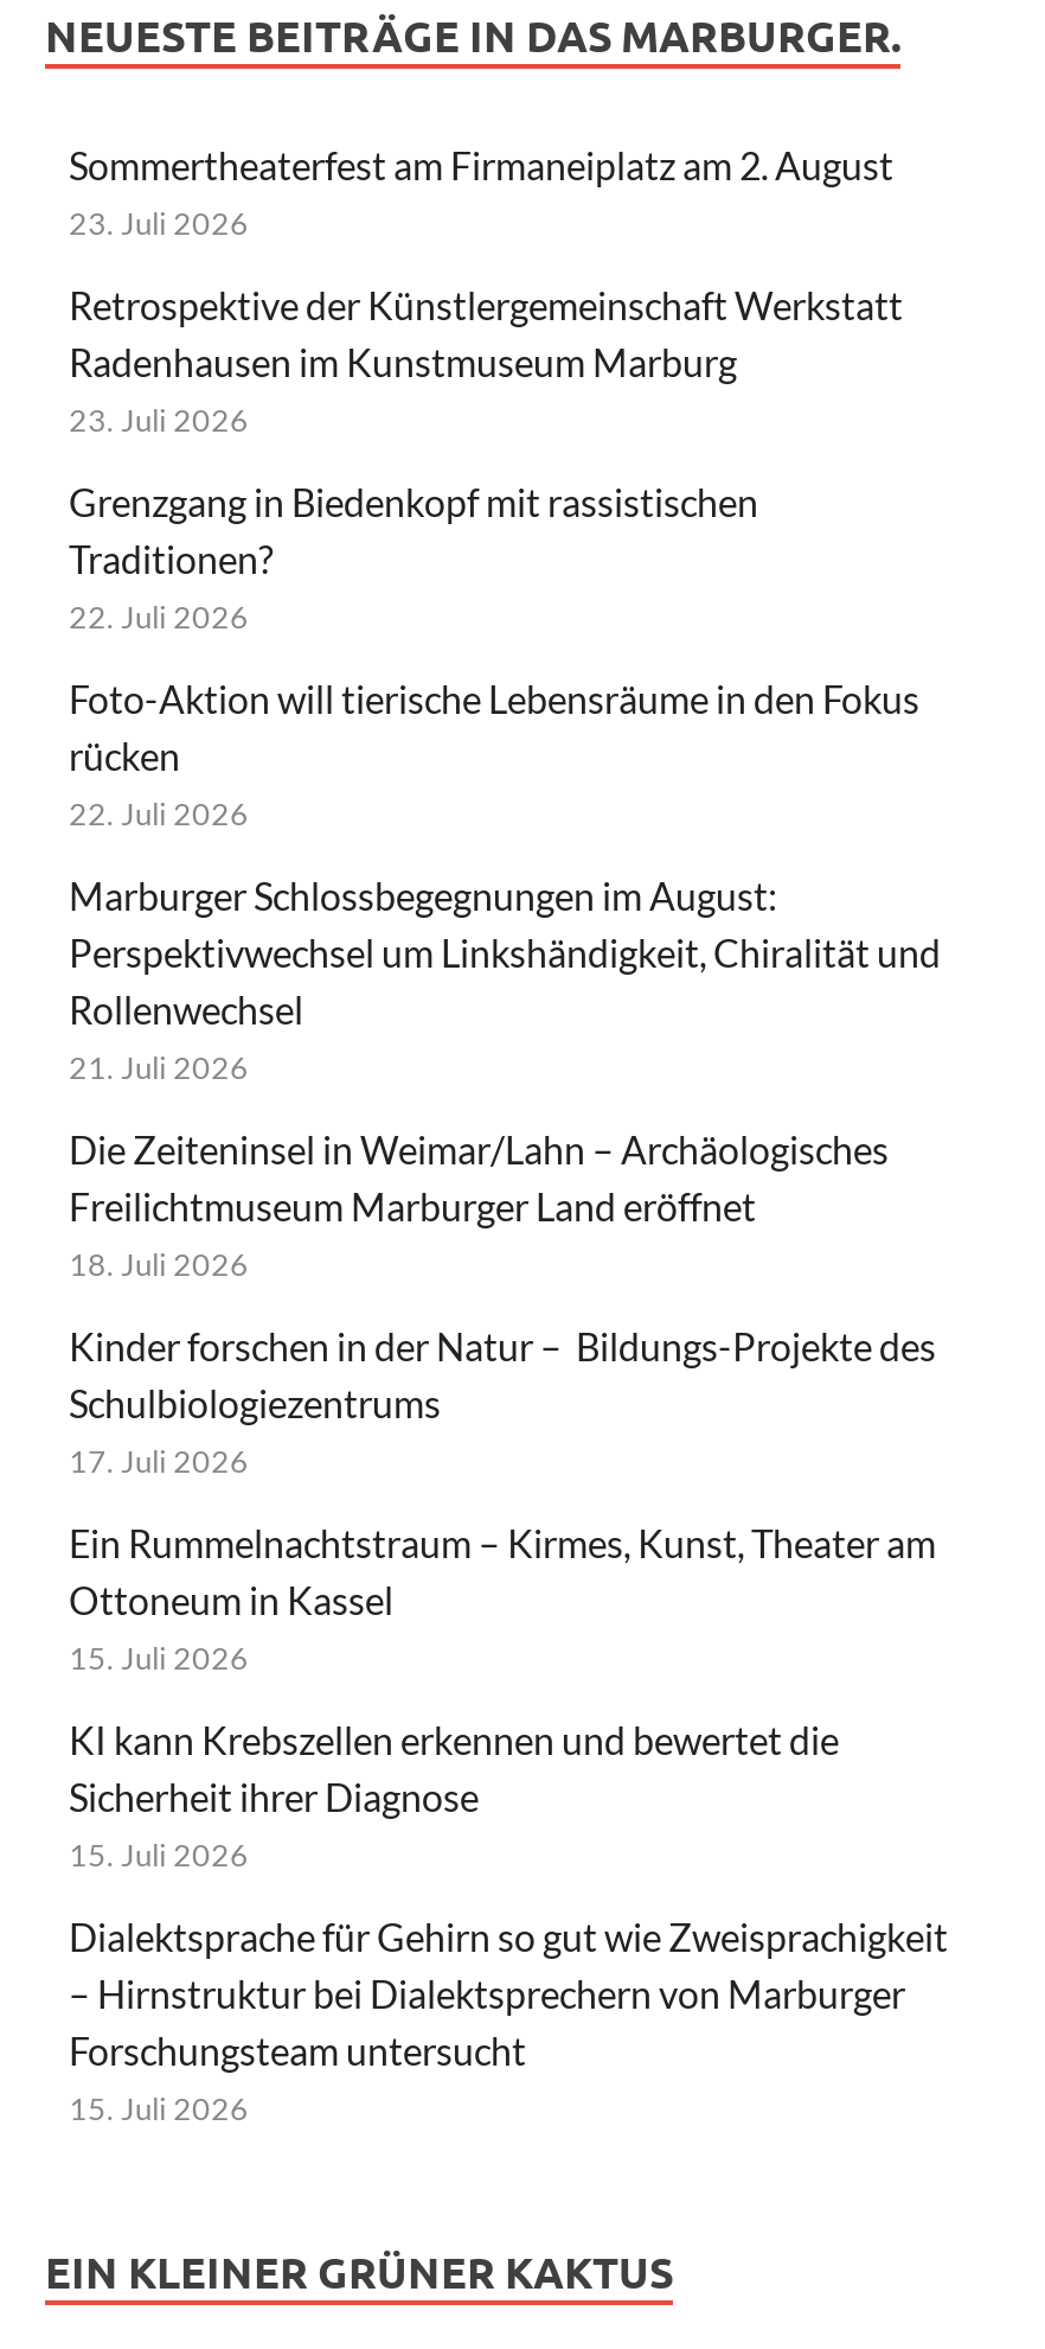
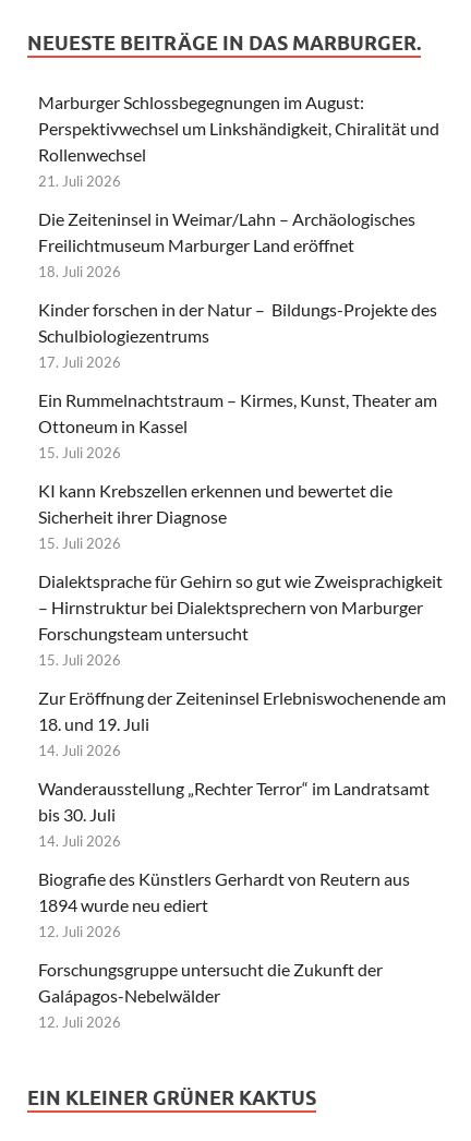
- Sommertheaterfest am Firmaneiplatz am 2. August
- 23. Juli 2026
- Retrospektive der Künstlergemeinschaft Werkstatt
- Radenhausen im Kunstmuseum Marburg
- 23. Juli 2026
- Grenzgang in Biedenkopf mit rassistischen
- Traditionen?
- 22. Juli 2026
- Foto-Aktion will tierische Lebensräume in den Fokus
- rücken
- 22. Juli 2026

moved up: Marburger Schlossbegegnungen im August: | Perspektivwechsel um Linkshändigkeit, Chiralität und | Rollenwechsel | ... | Forschungsteam untersucht | 15. Juli 2026

+ Zur Eröffnung der Zeiteninsel Erlebniswochenende am
+ 18. und 19. Juli
+ 14. Juli 2026
+ Wanderausstellung „Rechter Terror“ im Landratsamt
+ bis 30. Juli
+ 14. Juli 2026
+ Biografie des Künstlers Gerhardt von Reutern aus
+ 1894 wurde neu ediert
+ 12. Juli 2026
+ Forschungsgruppe untersucht die Zukunft der
+ Galápagos-Nebelwälder
+ 12. Juli 2026
